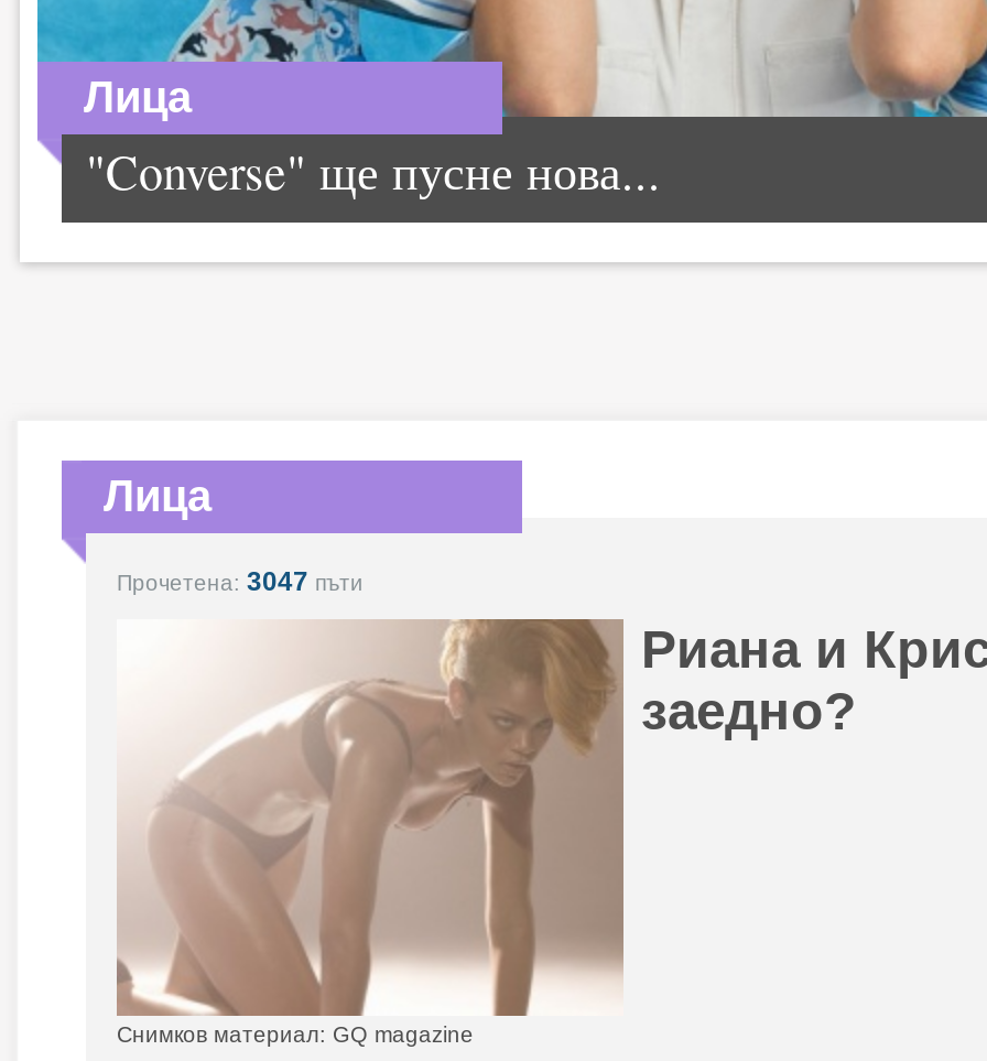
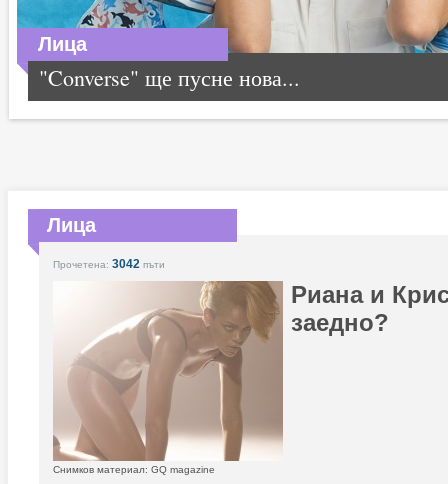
- Прочетена: 3047 пъти
+ Прочетена: 3042 пъти
